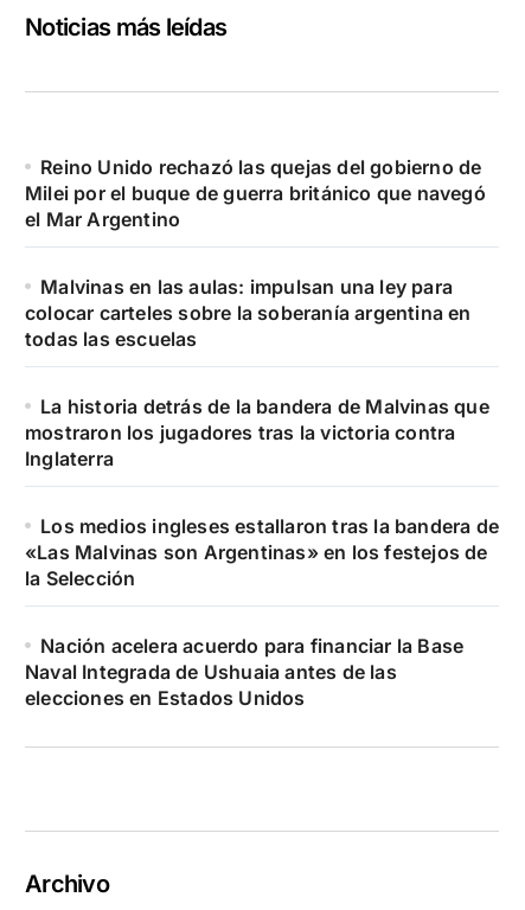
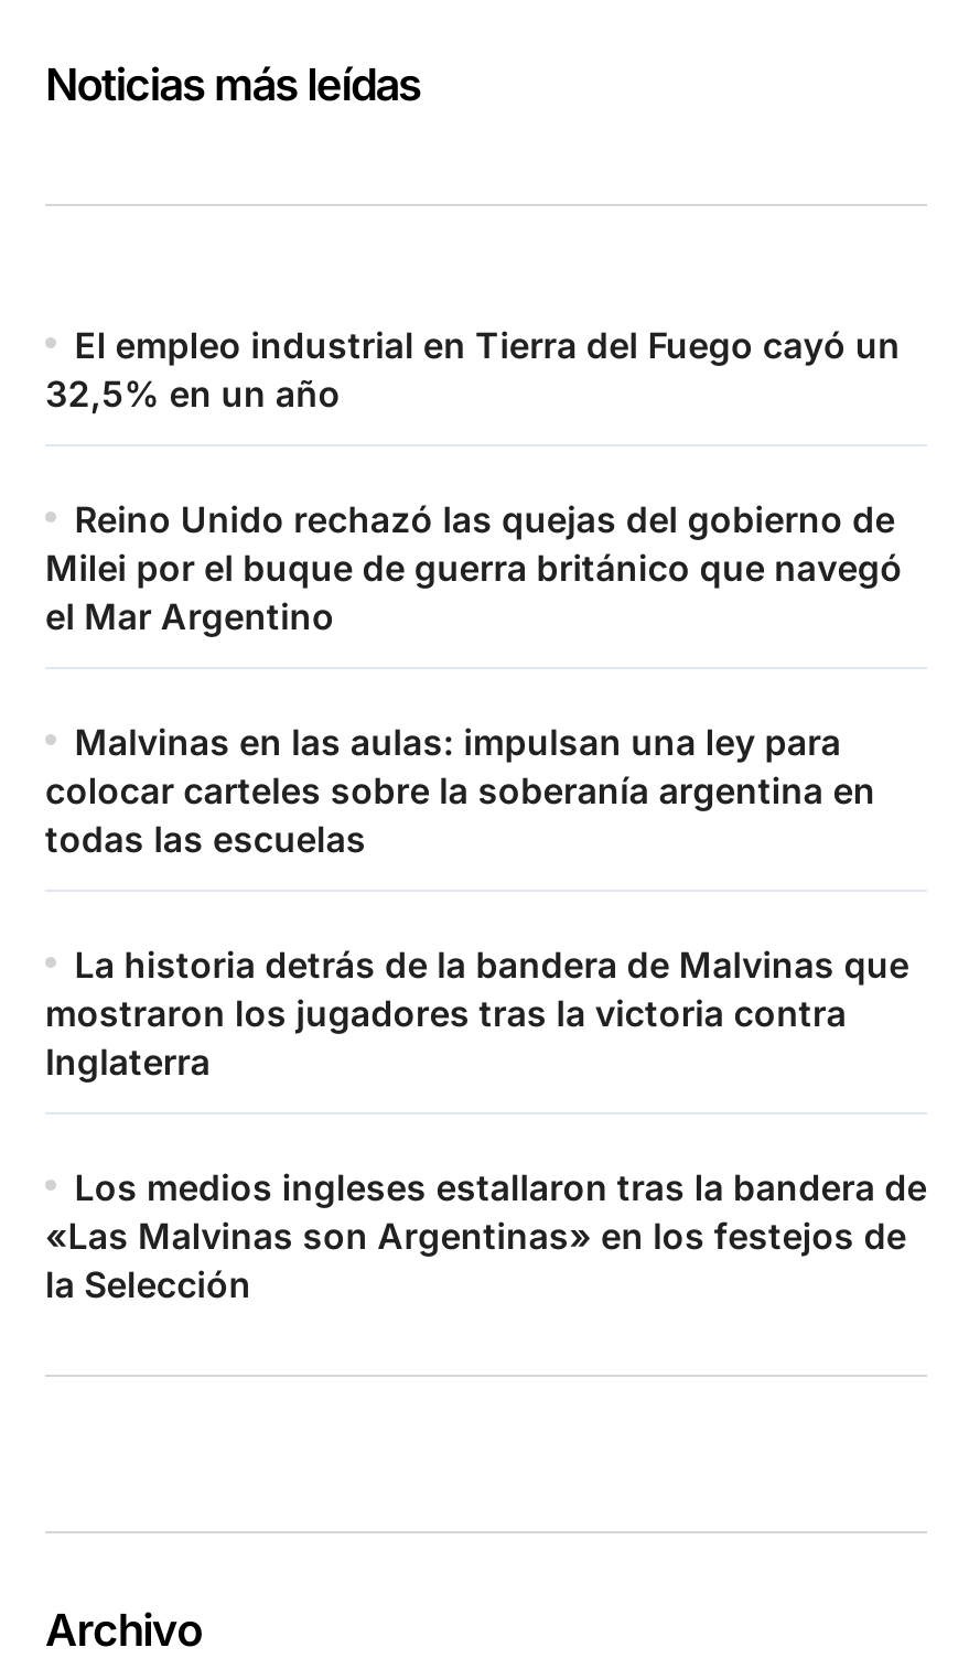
+ El empleo industrial en Tierra del Fuego cayó un
+ 32,5% en un año

moved down: Reino Unido rechazó las quejas del gobierno de | Milei por el buque de guerra británico que navegó | el Mar Argentino | ... | «Las Malvinas son Argentinas» en los festejos de | la Selección

- Nación acelera acuerdo para financiar la Base
- Naval Integrada de Ushuaia antes de las
- elecciones en Estados Unidos
